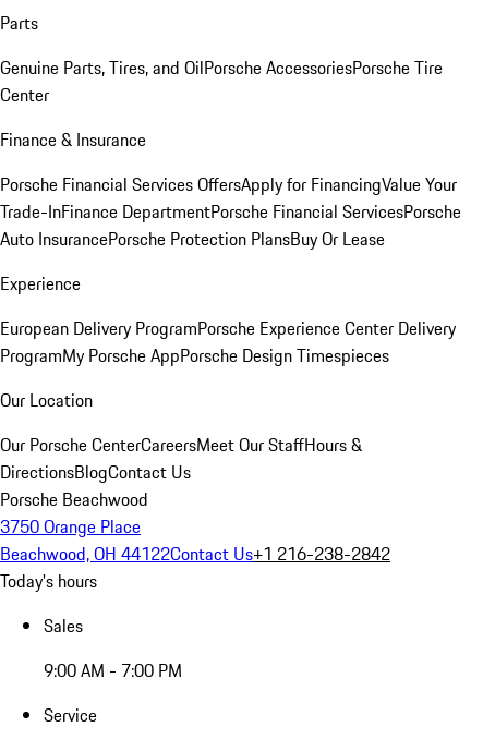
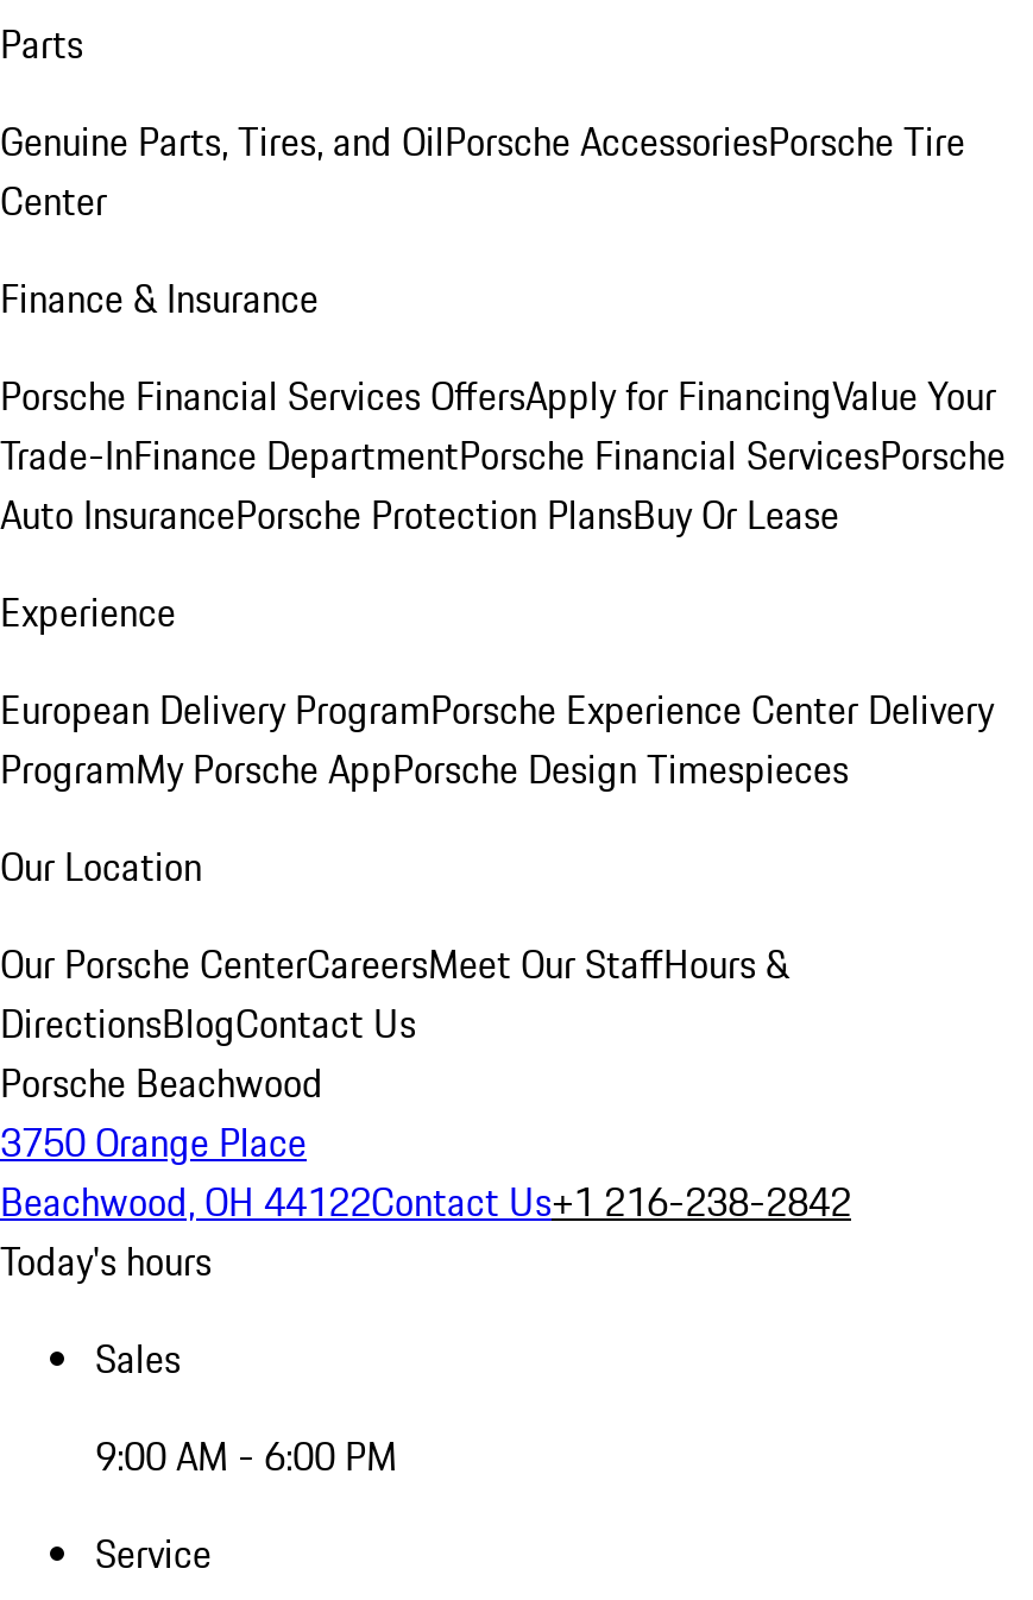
- 9:00 AM - 7:00 PM
+ 9:00 AM - 6:00 PM
